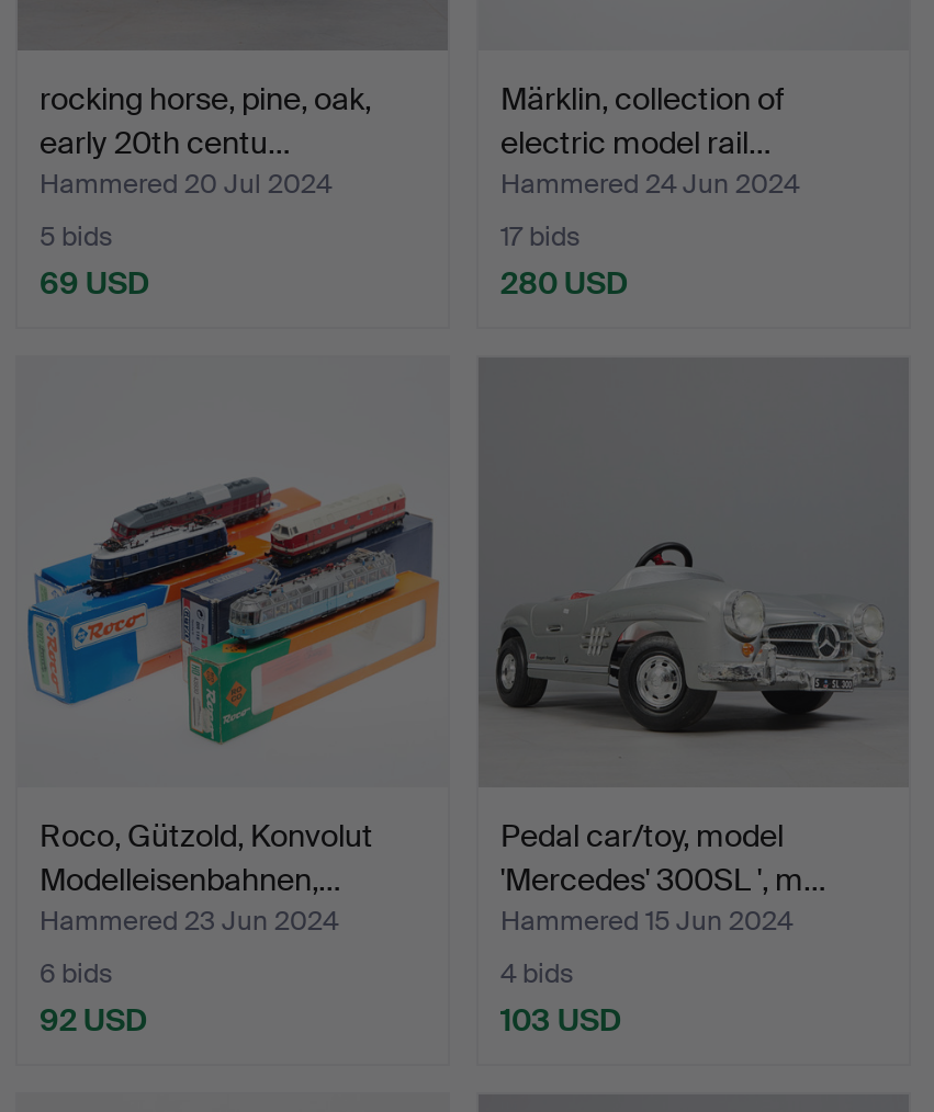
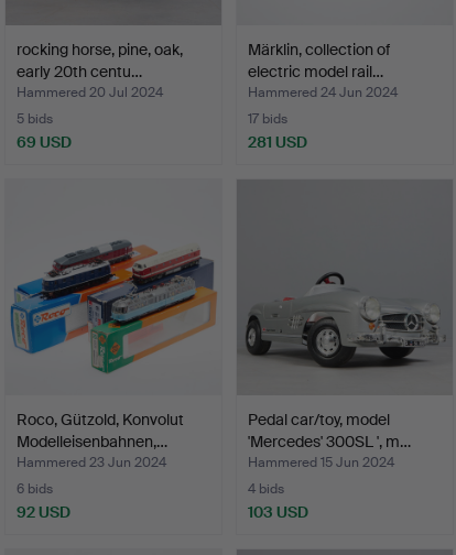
- 280 USD
+ 281 USD
